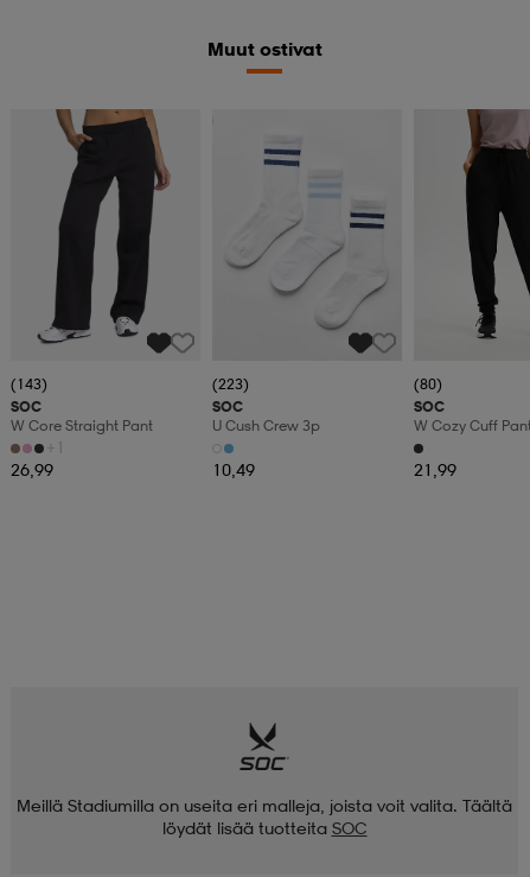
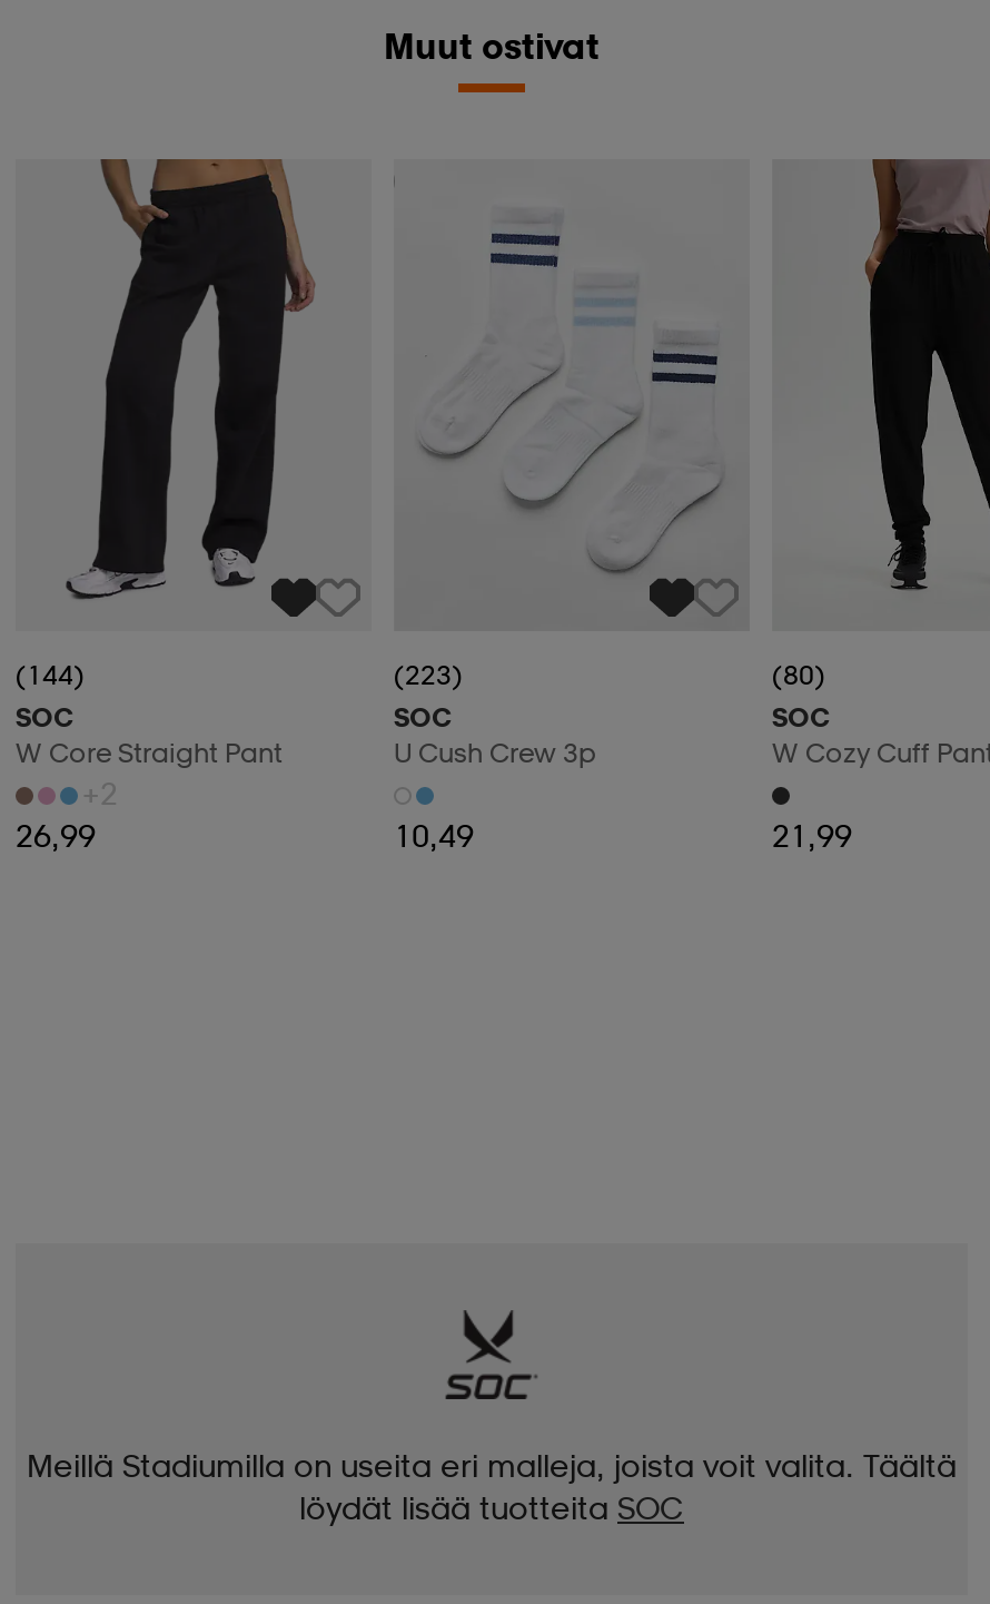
- (143)
+ (144)

- +1
+ +2
